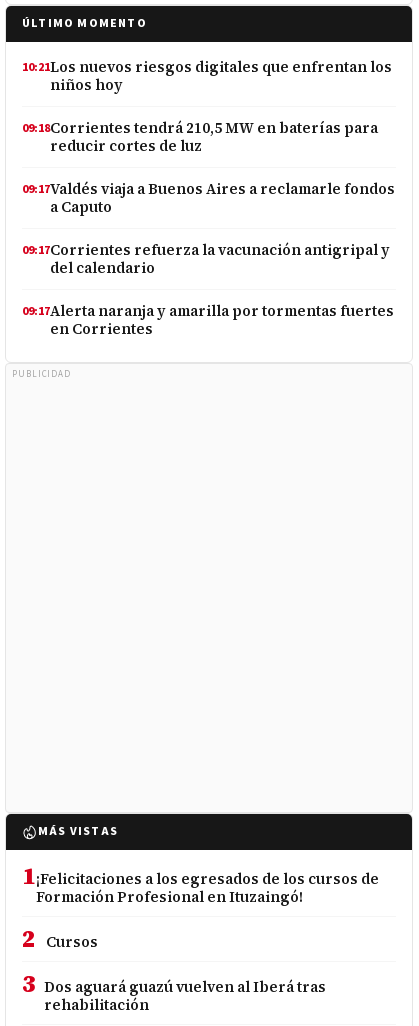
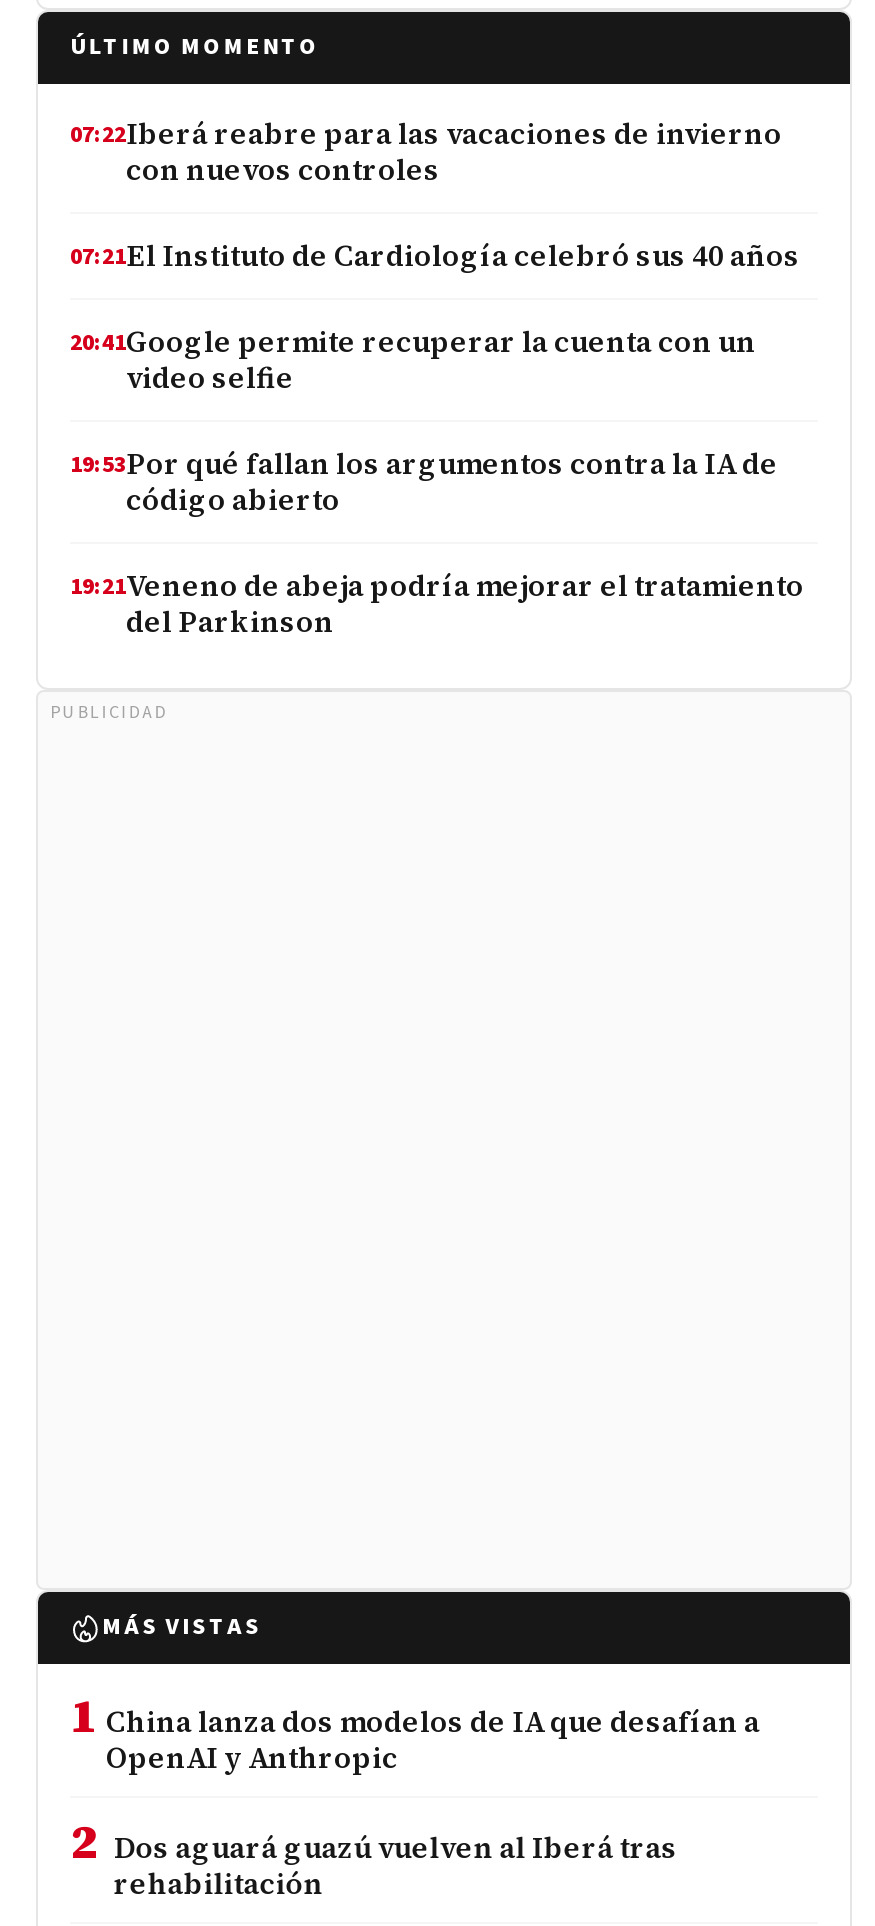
- 10:21Los nuevos riesgos digitales que enfrentan los
- niños hoy
+ 07:22Iberá reabre para las vacaciones de invierno
+ con nuevos controles

- 09:18Corrientes tendrá 210,5 MW en baterías para
- reducir cortes de luz
+ 07:21El Instituto de Cardiología celebró sus 40 años

- 09:17Valdés viaja a Buenos Aires a reclamarle fondos
- a Caputo
+ 20:41Google permite recuperar la cuenta con un
+ video selfie

- 09:17Corrientes refuerza la vacunación antigripal y
- del calendario
+ 19:53Por qué fallan los argumentos contra la IA de
+ código abierto

- 09:17Alerta naranja y amarilla por tormentas fuertes
- en Corrientes
+ 19:21Veneno de abeja podría mejorar el tratamiento
+ del Parkinson

- 1¡Felicitaciones a los egresados de los cursos de
- Formación Profesional en Ituzaingó!
+ 1 China lanza dos modelos de IA que desafían a
+ OpenAI y Anthropic

- 2 Cursos
- 3 Dos aguará guazú vuelven al Iberá tras
+ 2 Dos aguará guazú vuelven al Iberá tras
